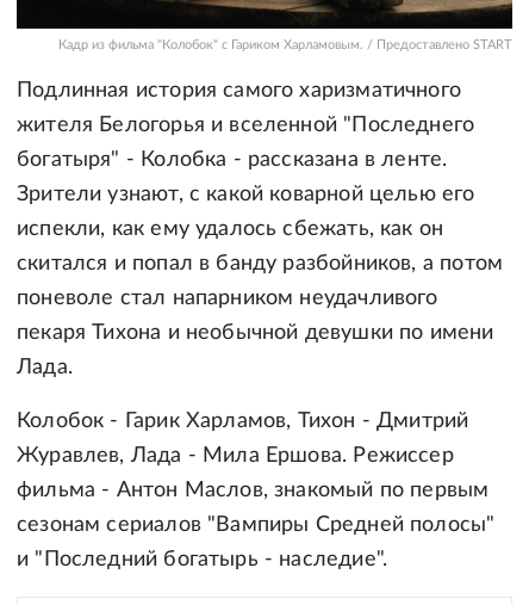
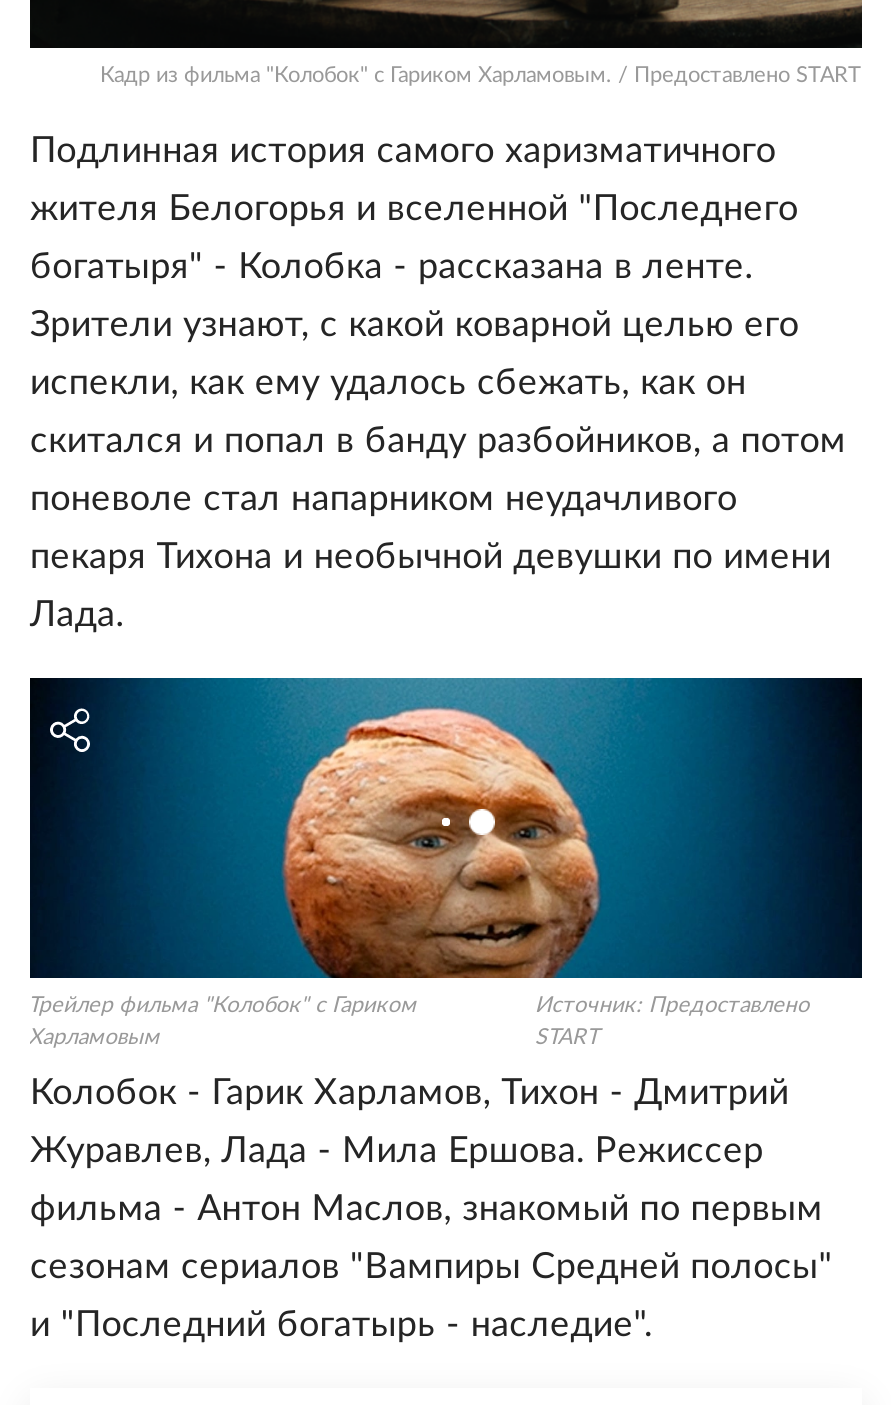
+ [image]
+ Трейлер фильма "Колобок" с Гариком
+ Харламовым

+ Источник: Предоставлено
+ START
